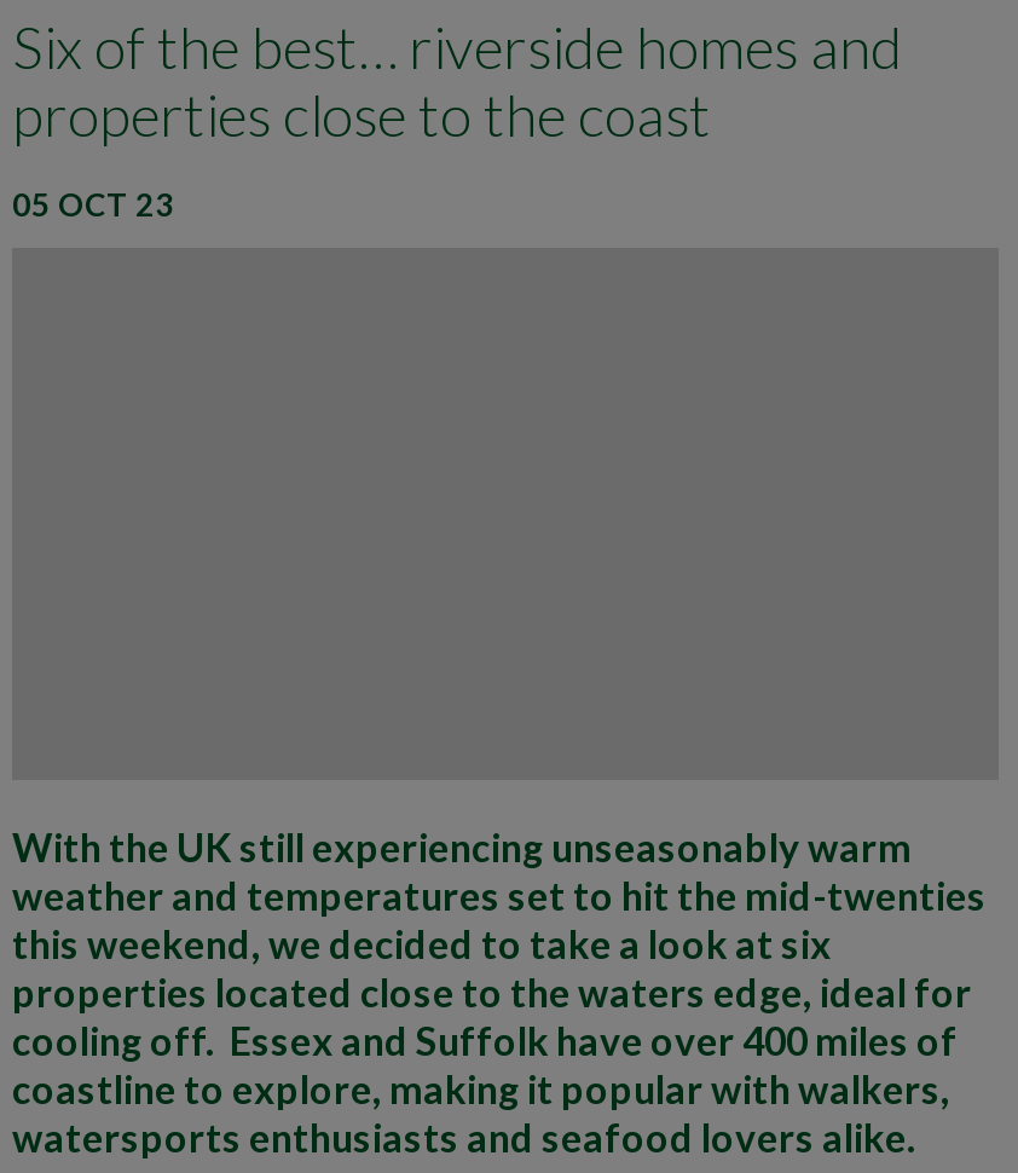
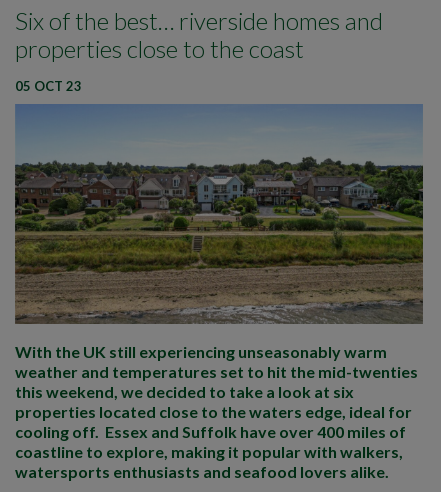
+ [image]
